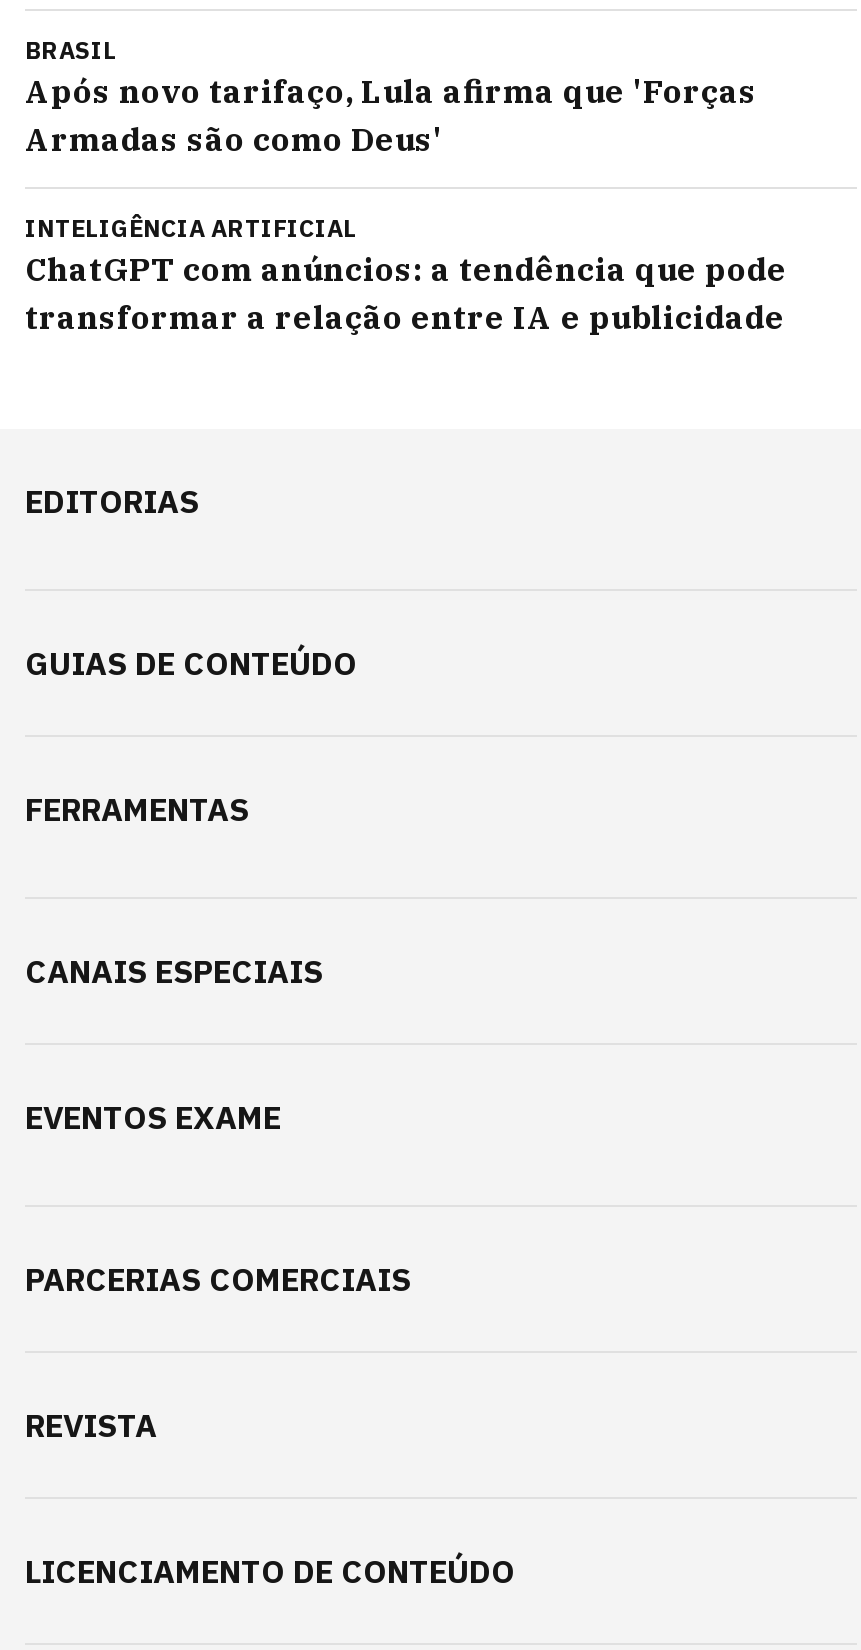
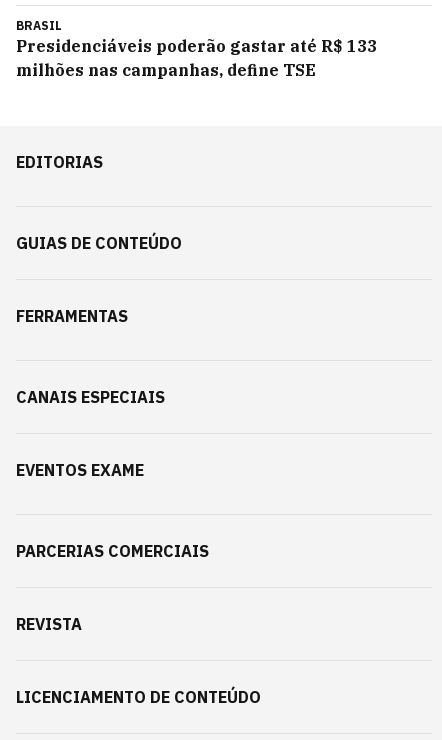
- Após novo tarifaço, Lula afirma que 'Forças
- Armadas são como Deus'
- INTELIGÊNCIA ARTIFICIAL
- ChatGPT com anúncios: a tendência que pode
- transformar a relação entre IA e publicidade
+ Presidenciáveis poderão gastar até R$ 133
+ milhões nas campanhas, define TSE
